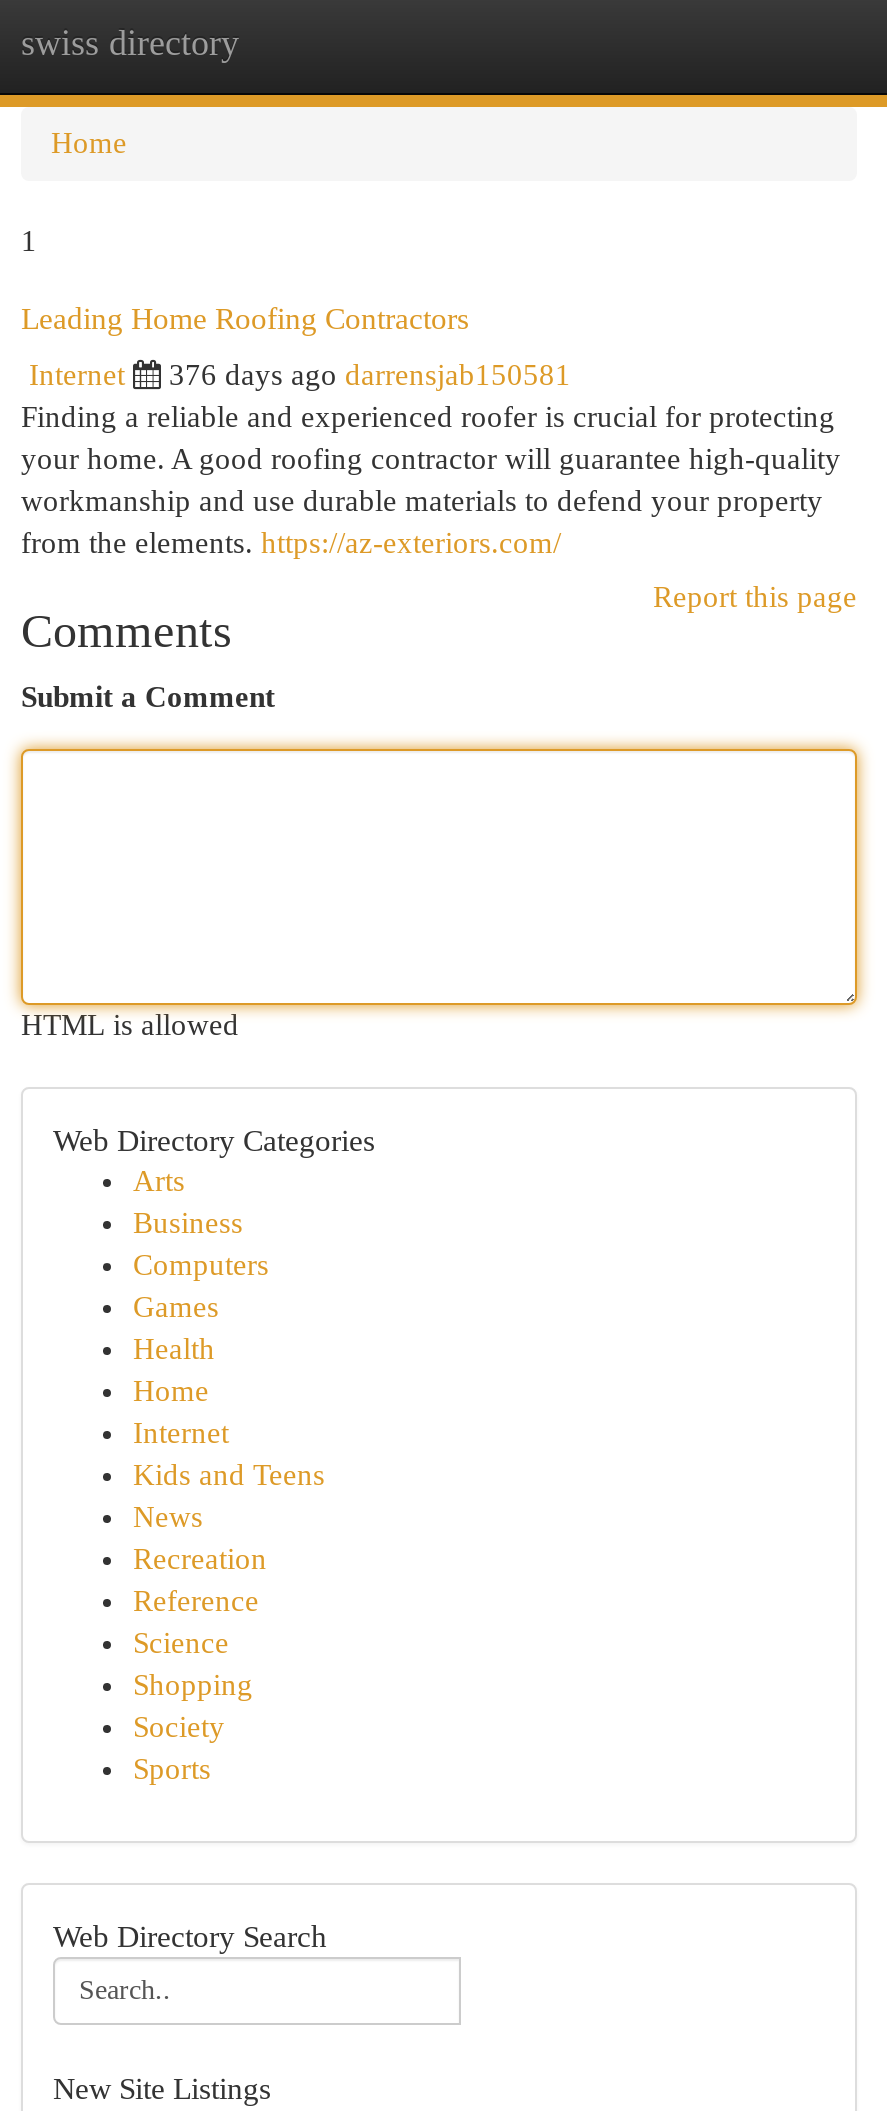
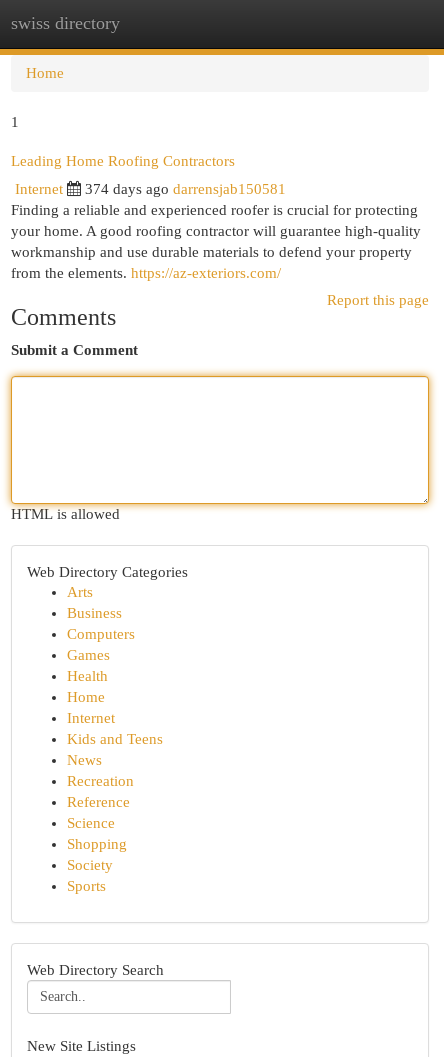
- 376 days ago darrensjab150581
+ 374 days ago darrensjab150581
